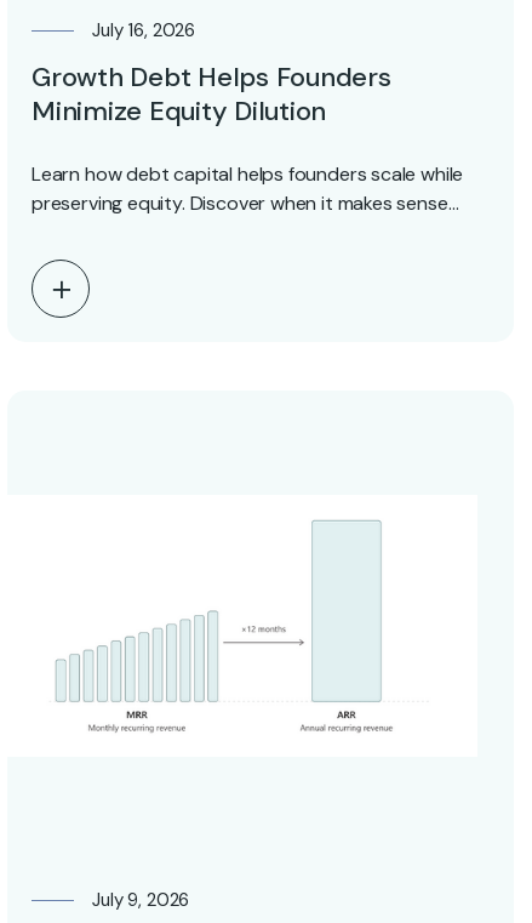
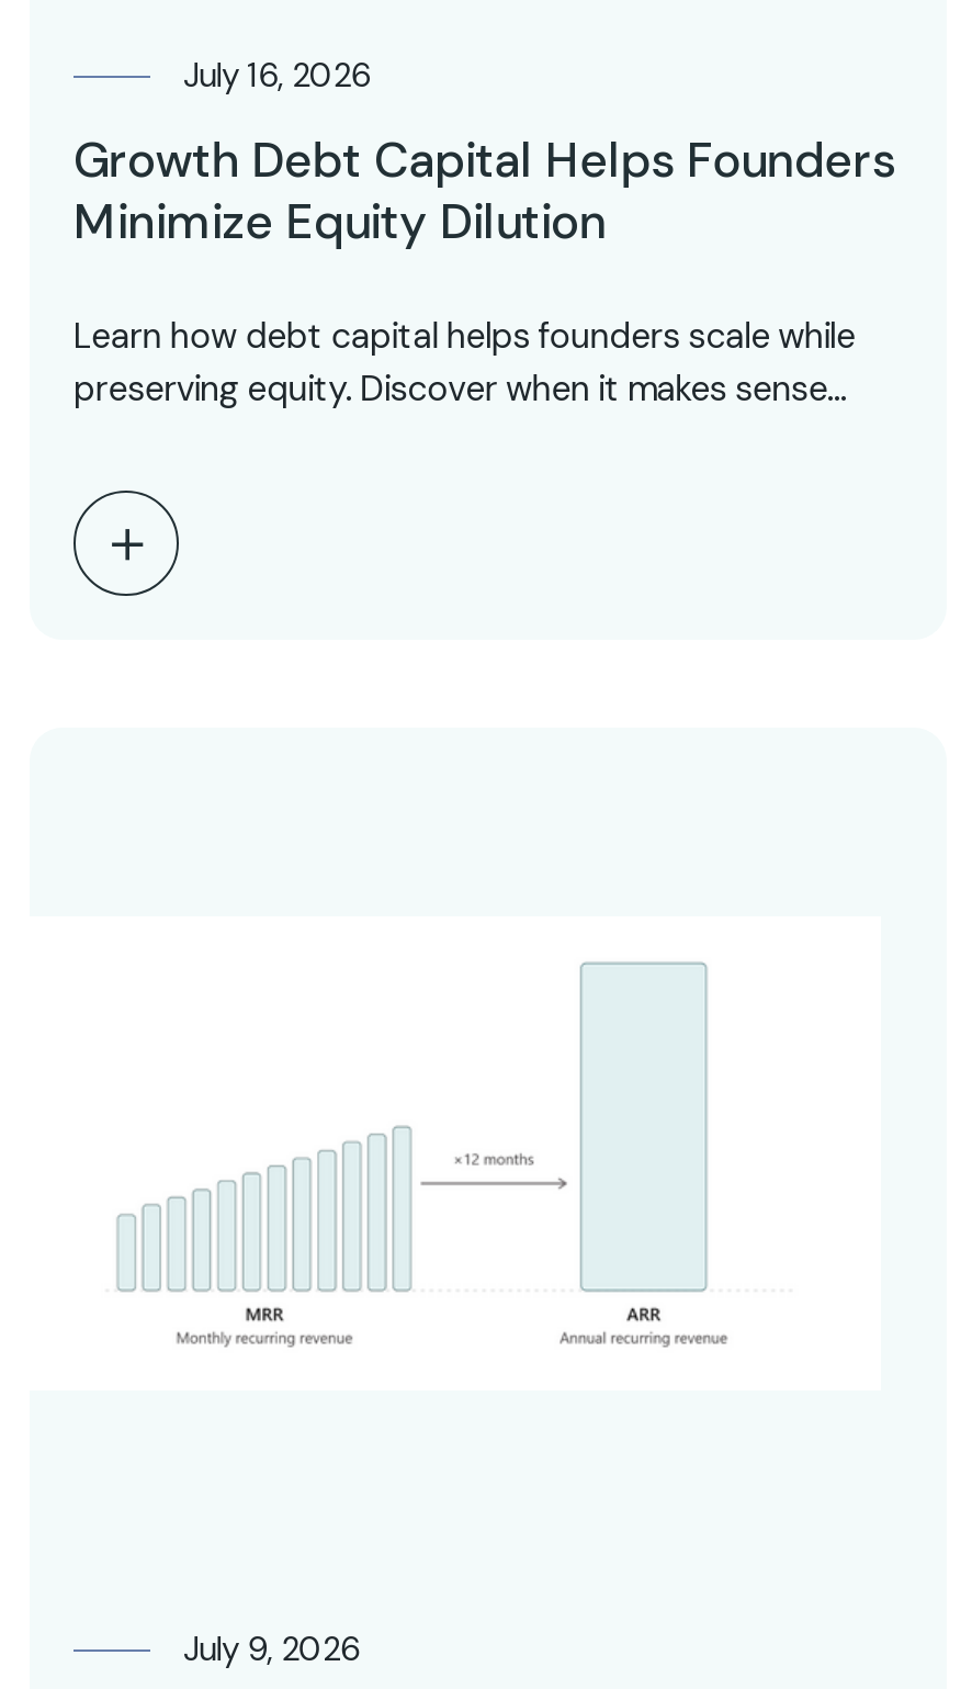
- Growth Debt Helps Founders
+ Growth Debt Capital Helps Founders
